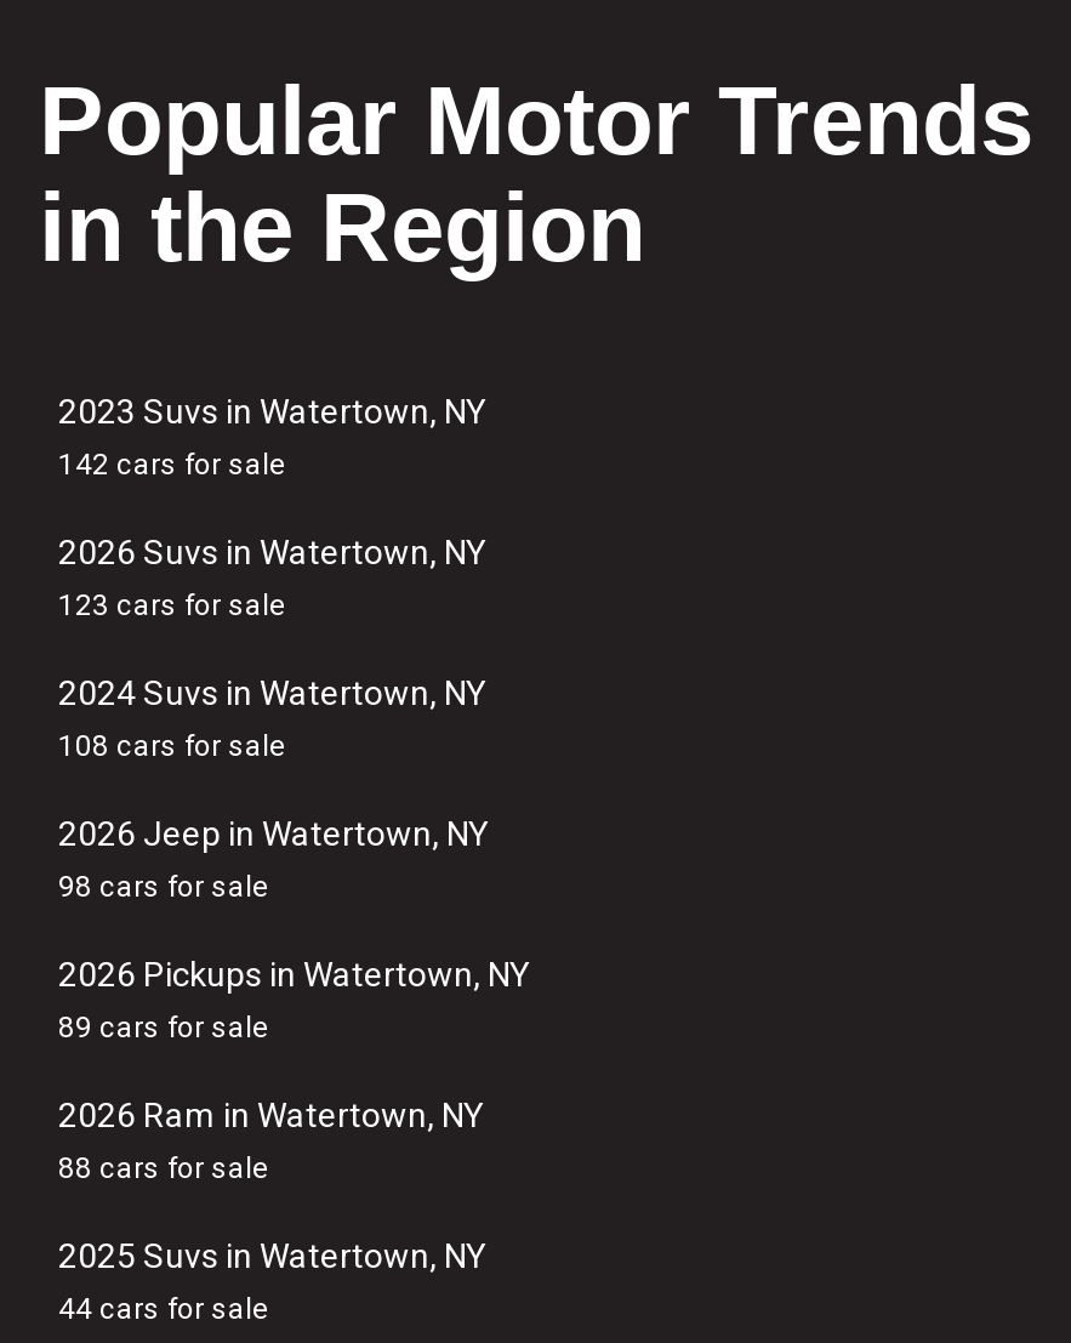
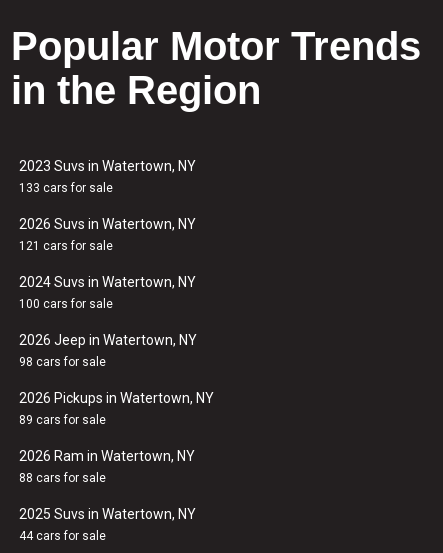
- 142 cars for sale
+ 133 cars for sale

- 123 cars for sale
+ 121 cars for sale

- 108 cars for sale
+ 100 cars for sale
